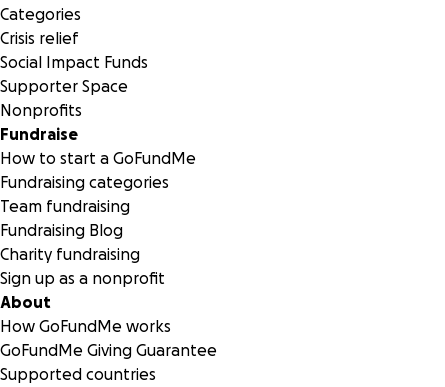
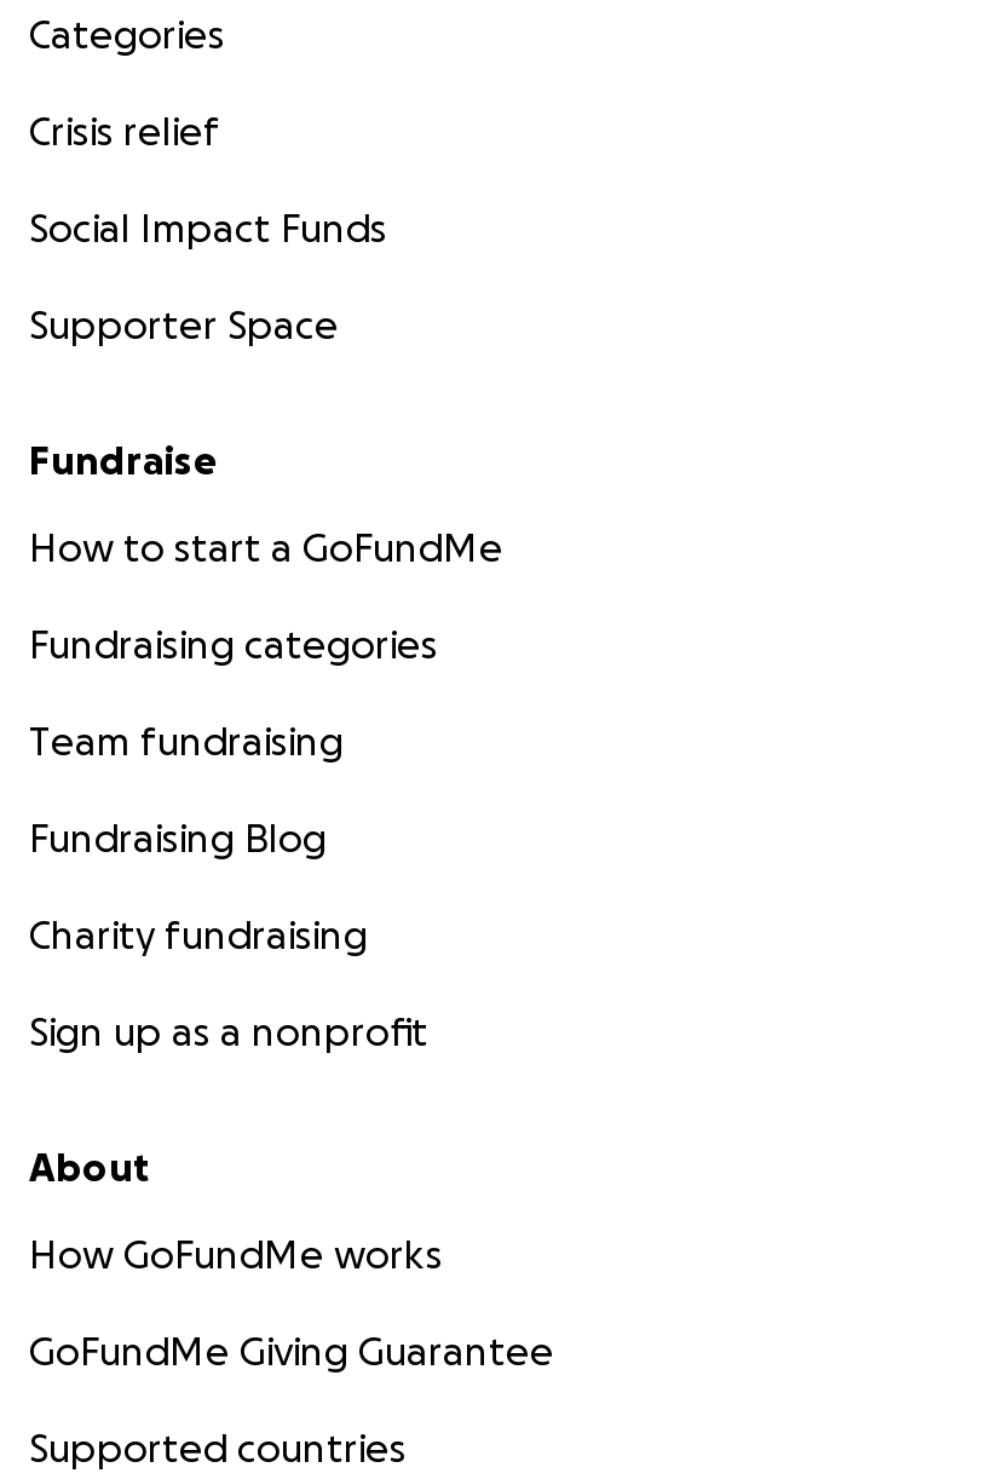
- Nonprofits
